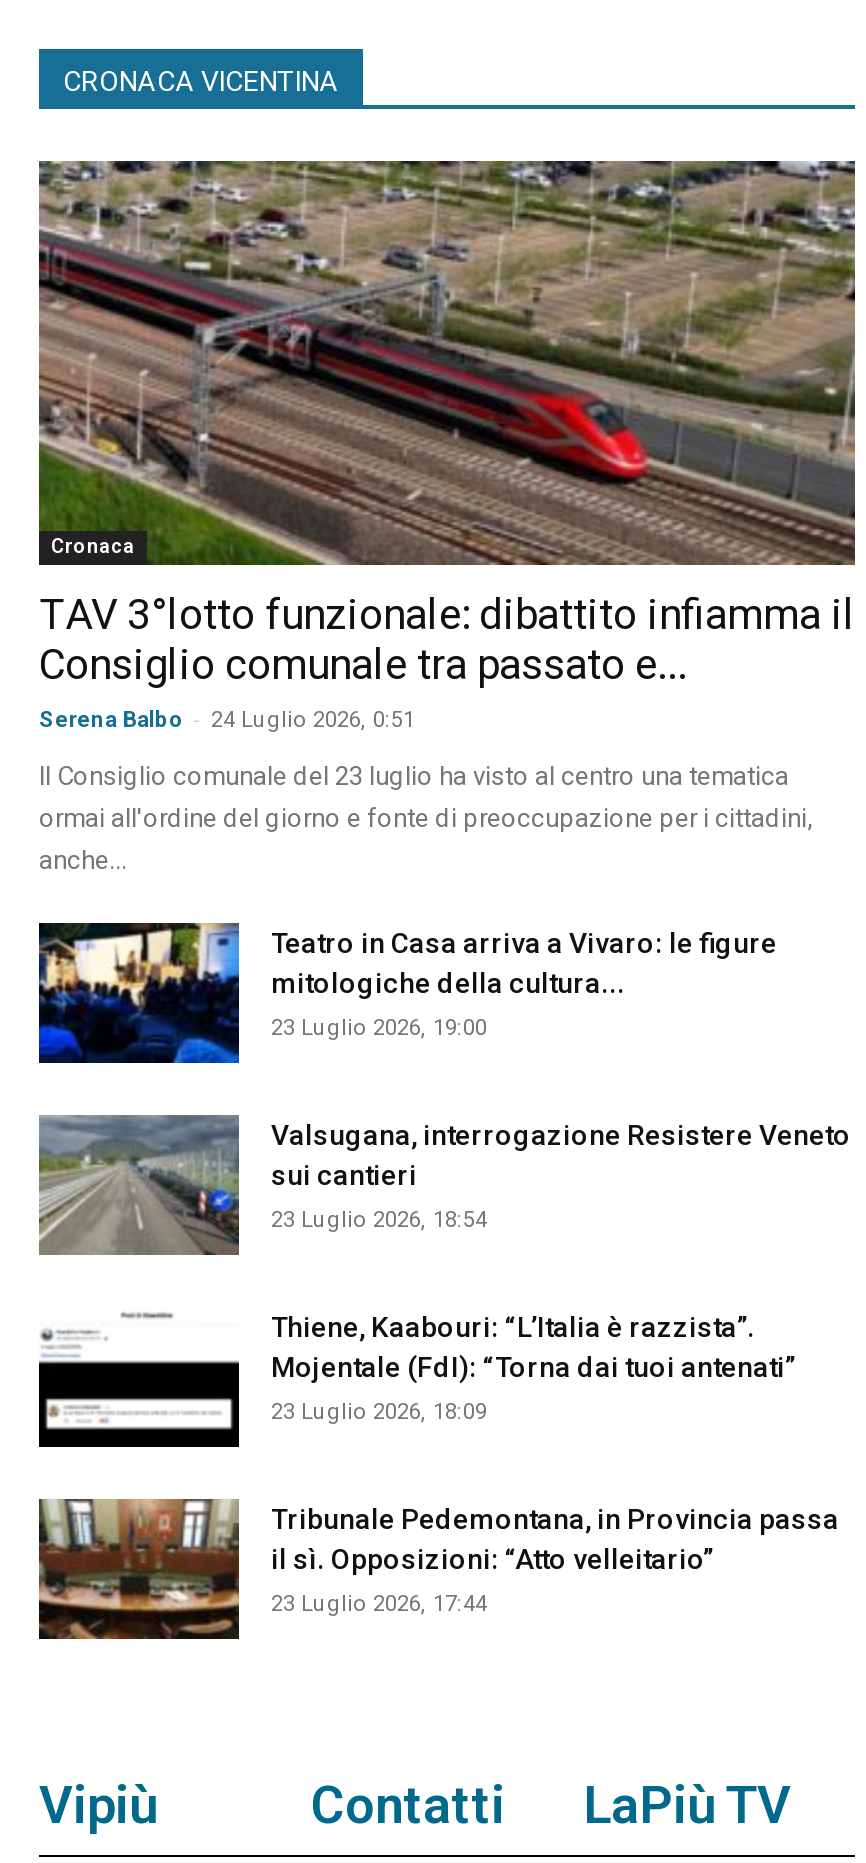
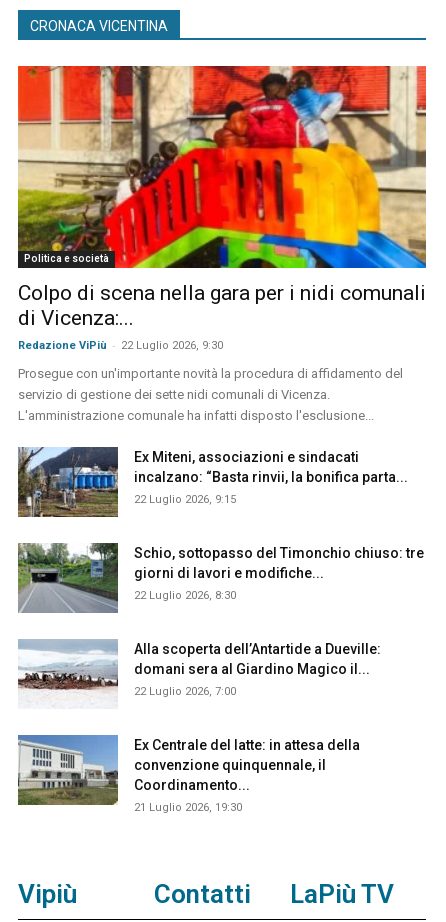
- [image]
- Cronaca
+ [image]
+ Politica e società

- TAV 3°lotto funzionale: dibattito infiamma il
- Consiglio comunale tra passato e...
- Serena Balbo - 24 Luglio 2026, 0:51
+ Colpo di scena nella gara per i nidi comunali
+ di Vicenza:...
+ Redazione ViPiù - 22 Luglio 2026, 9:30

- Il Consiglio comunale del 23 luglio ha visto al centro una tematica
- ormai all'ordine del giorno e fonte di preoccupazione per i cittadini,
- anche...
+ Prosegue con un'importante novità la procedura di affidamento del
+ servizio di gestione dei sette nidi comunali di Vicenza.
+ L'amministrazione comunale ha infatti disposto l'esclusione...

- [image]
- Teatro in Casa arriva a Vivaro: le figure
- mitologiche della cultura...
+ [image]
+ Ex Miteni, associazioni e sindacati
+ incalzano: “Basta rinvii, la bonifica parta...

- 23 Luglio 2026, 19:00
+ 22 Luglio 2026, 9:15

- [image]
- Valsugana, interrogazione Resistere Veneto
- sui cantieri
+ [image]
+ Schio, sottopasso del Timonchio chiuso: tre
+ giorni di lavori e modifiche...

- 23 Luglio 2026, 18:54
+ 22 Luglio 2026, 8:30

- [image]
- Thiene, Kaabouri: “L’Italia è razzista”.
- Mojentale (FdI): “Torna dai tuoi antenati”
+ [image]
+ Alla scoperta dell’Antartide a Dueville:
+ domani sera al Giardino Magico il...

- 23 Luglio 2026, 18:09
+ 22 Luglio 2026, 7:00

- [image]
- Tribunale Pedemontana, in Provincia passa
- il sì. Opposizioni: “Atto velleitario”
+ [image]
+ Ex Centrale del latte: in attesa della
+ convenzione quinquennale, il
+ Coordinamento...

- 23 Luglio 2026, 17:44
+ 21 Luglio 2026, 19:30
